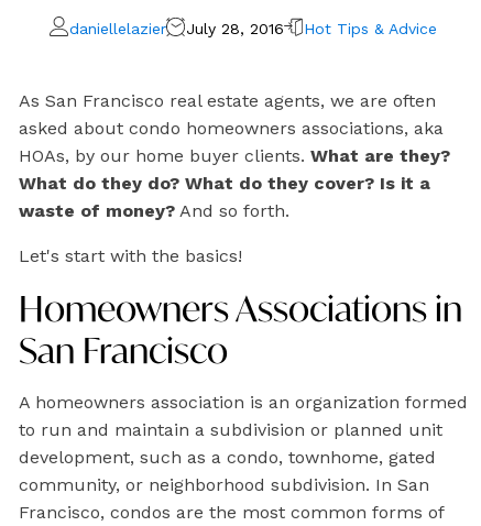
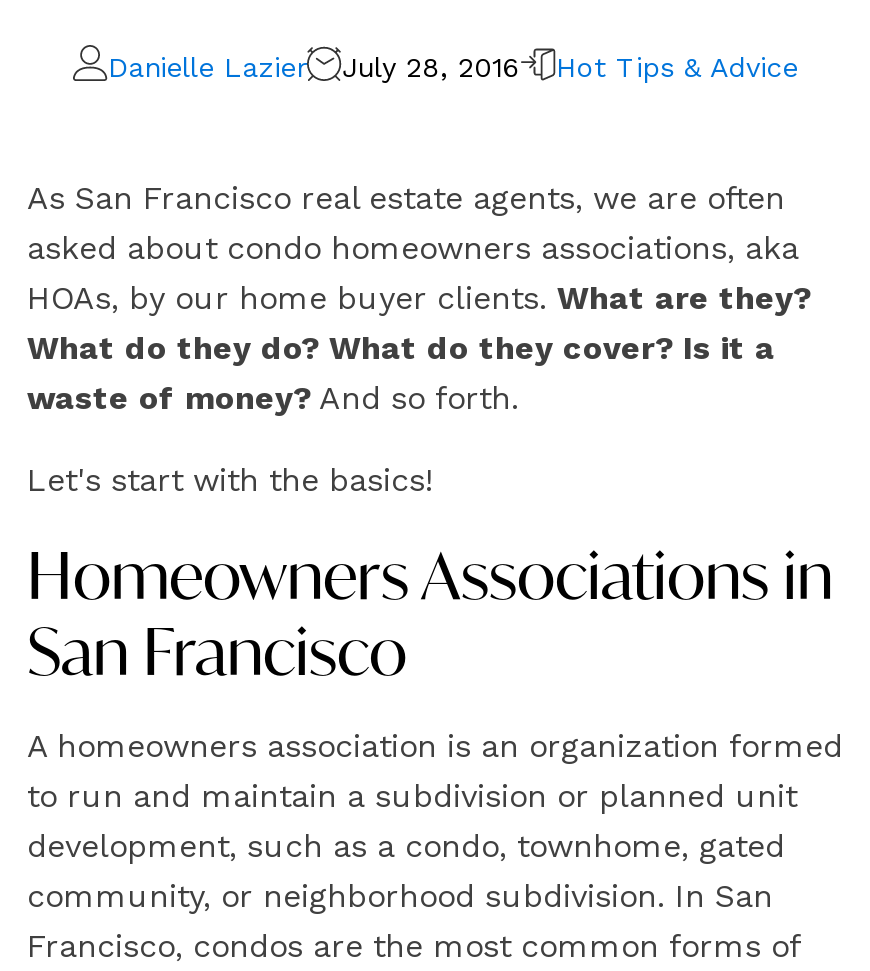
- daniellelazier
+ Danielle Lazier
